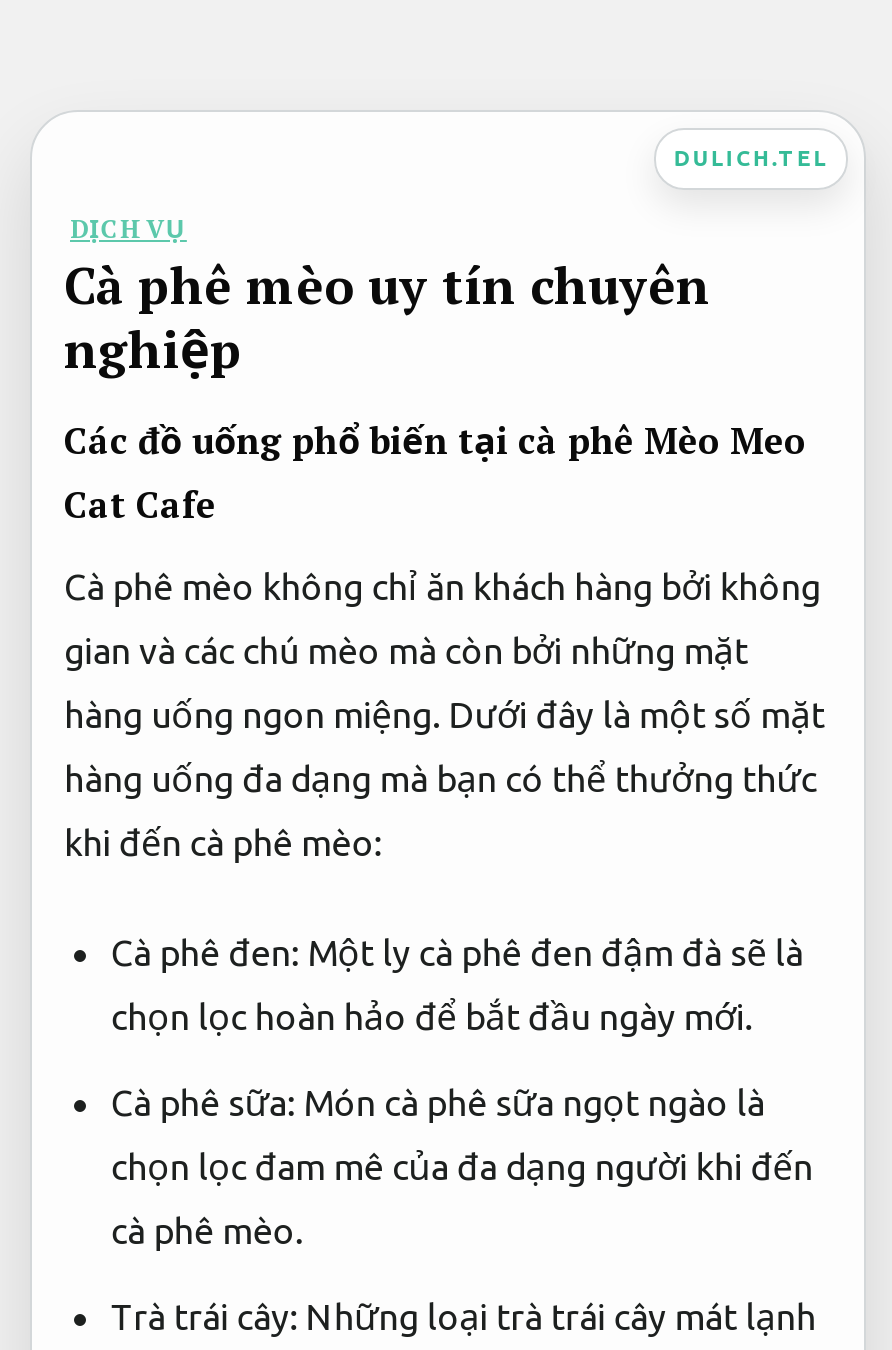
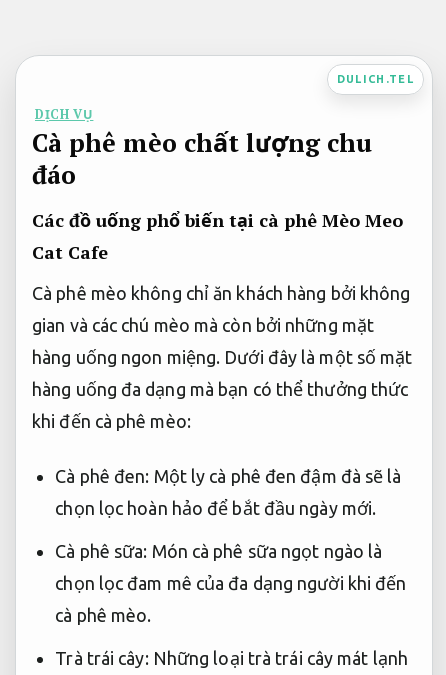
- Cà phê mèo uy tín chuyên
- nghiệp
+ Cà phê mèo chất lượng chu
+ đáo
